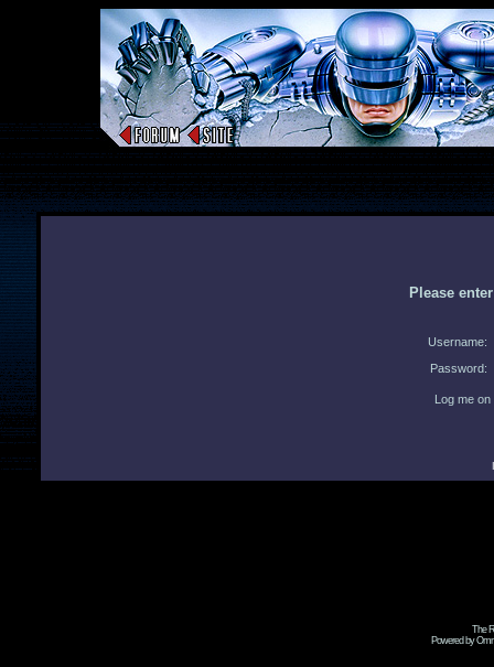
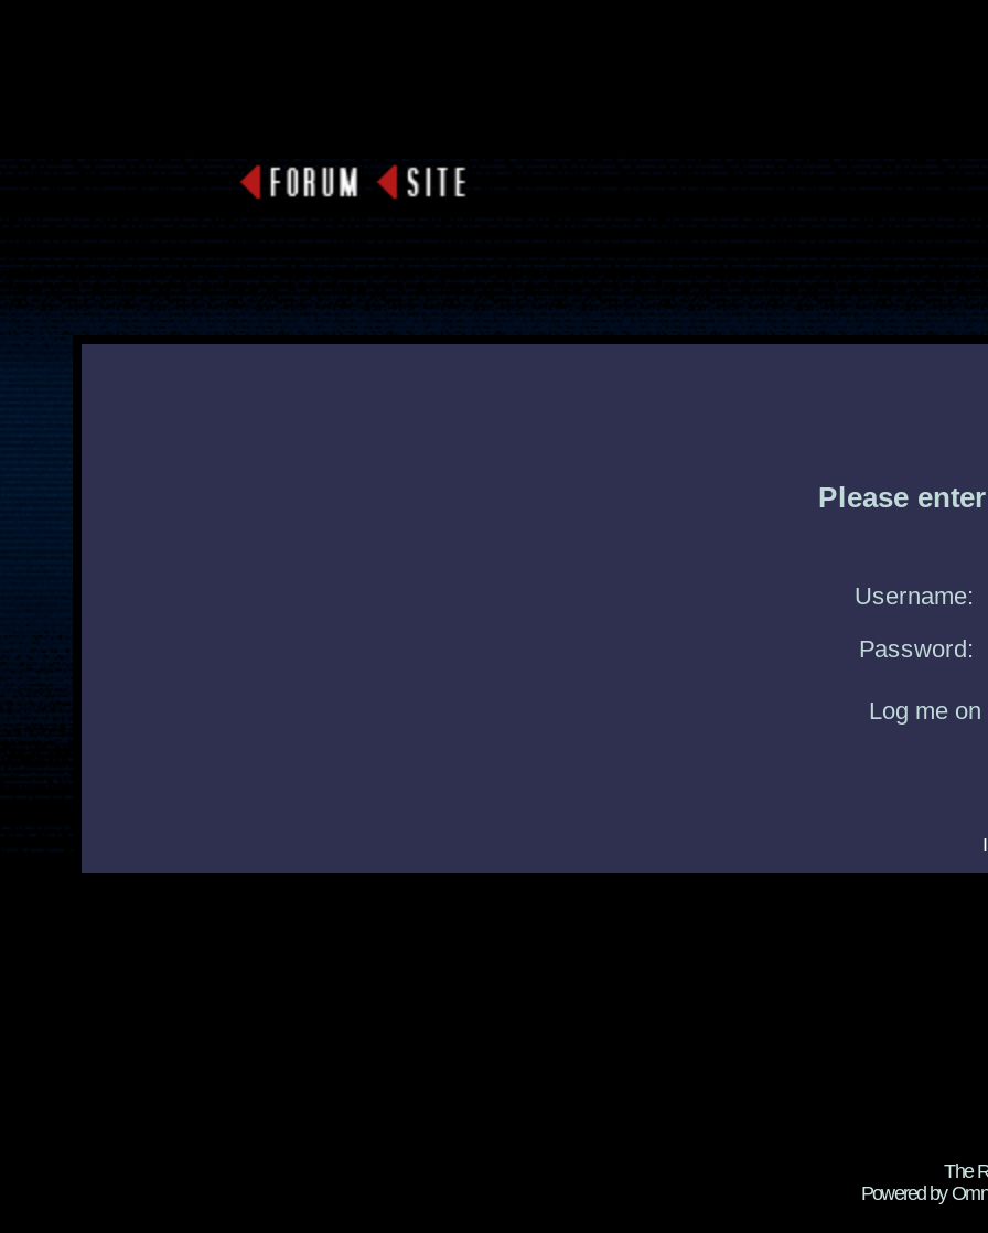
- [image]
